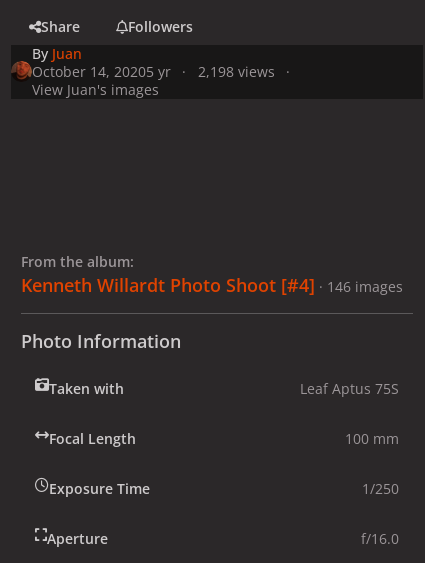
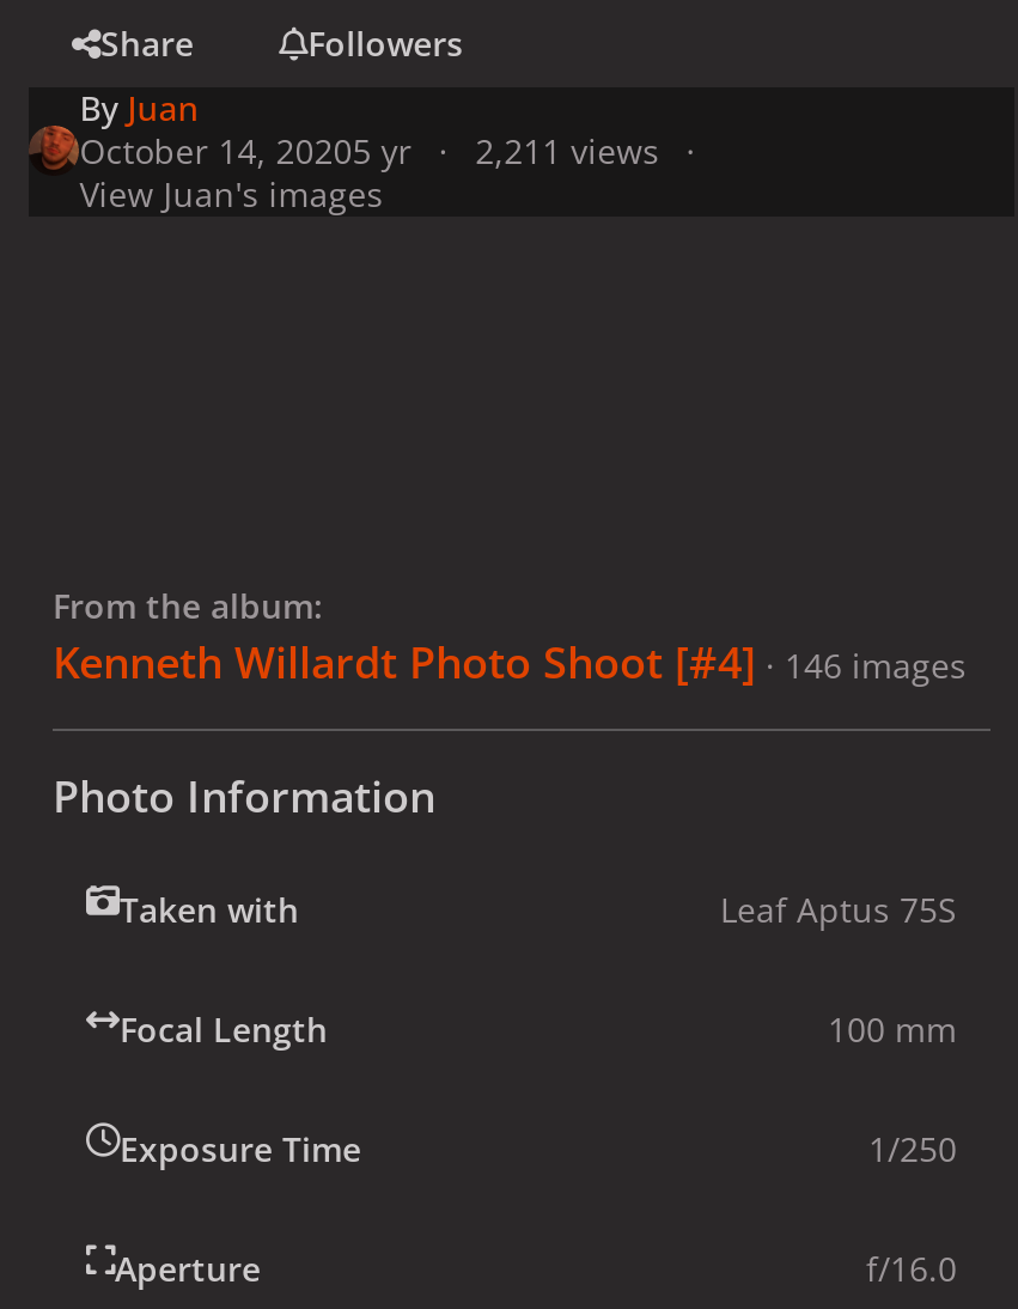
- October 14, 20205 yr 2,198 views
+ October 14, 20205 yr 2,211 views
